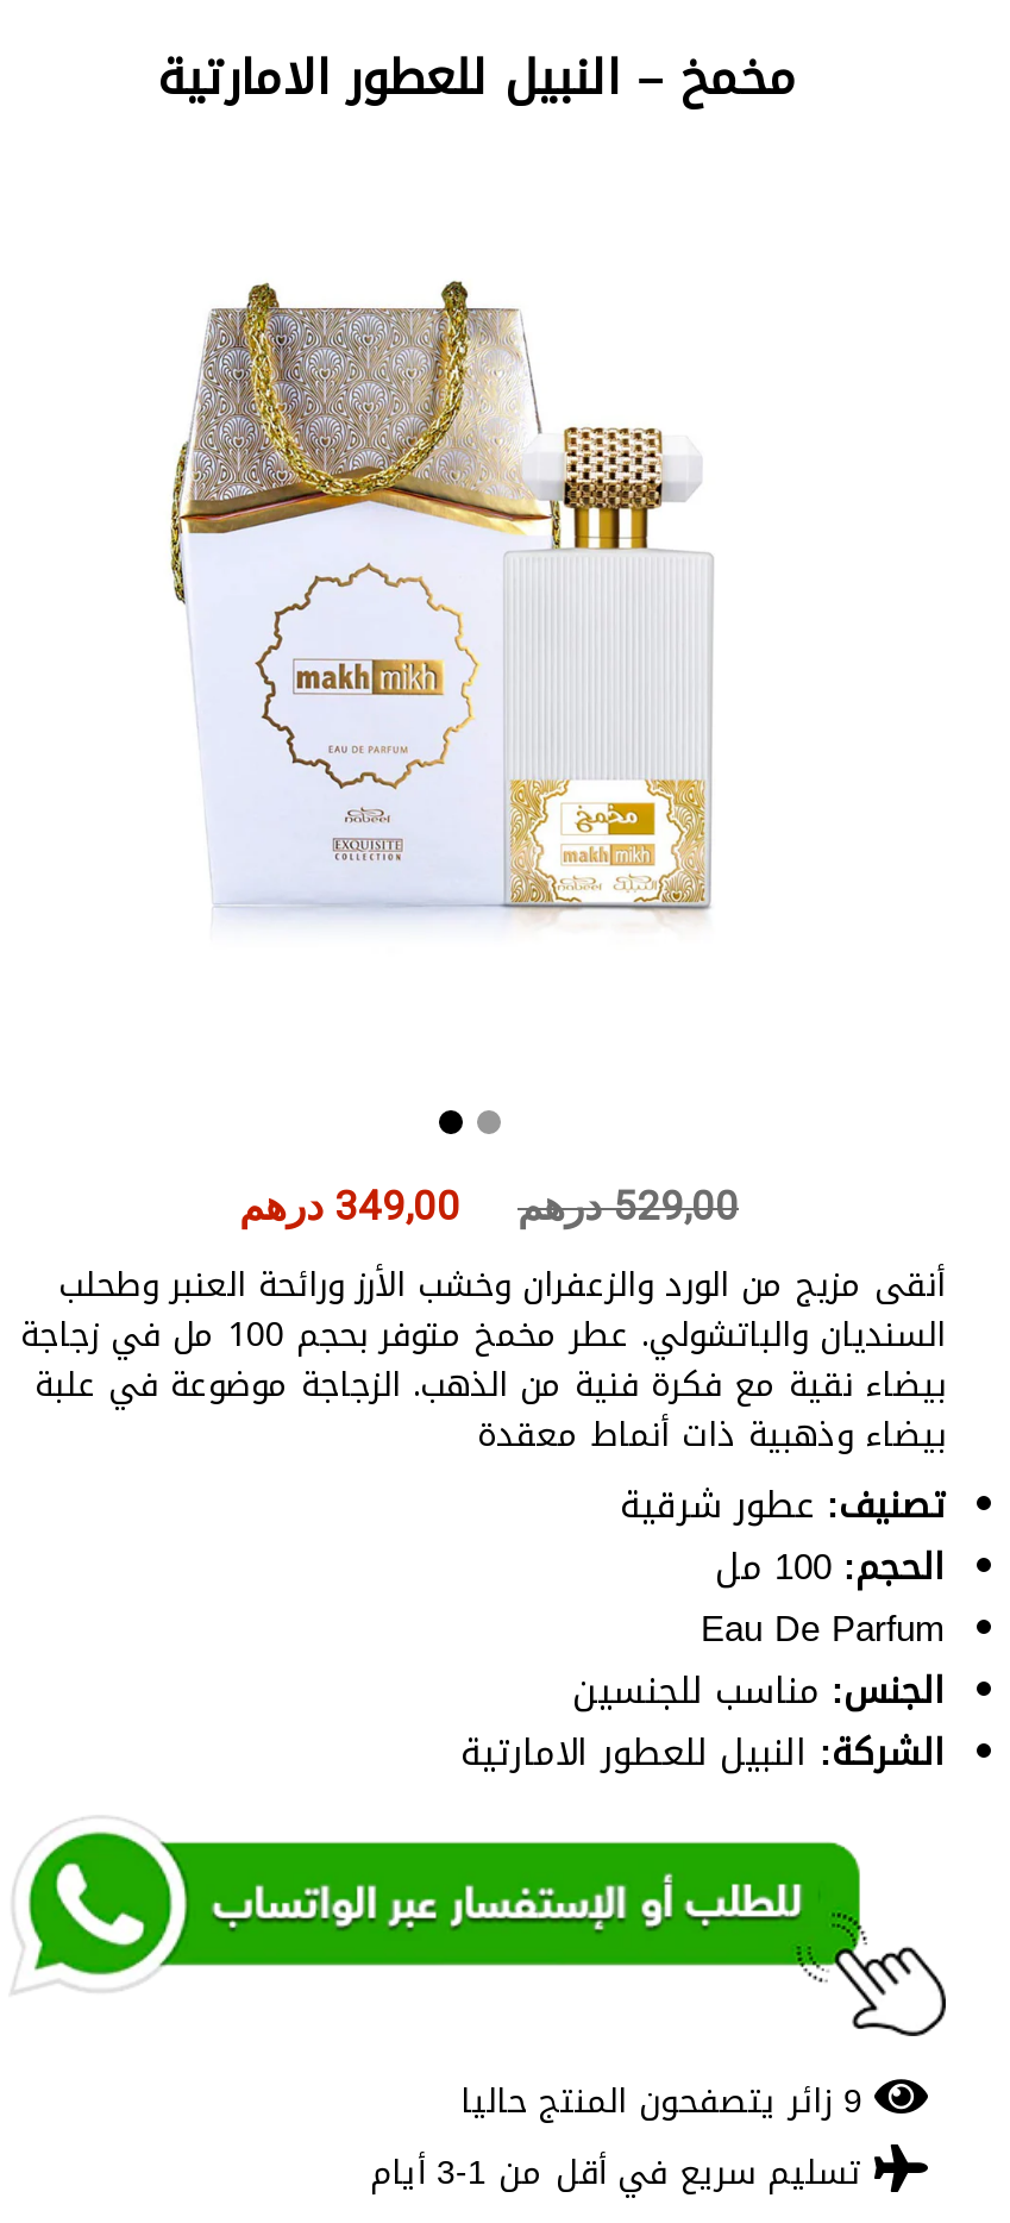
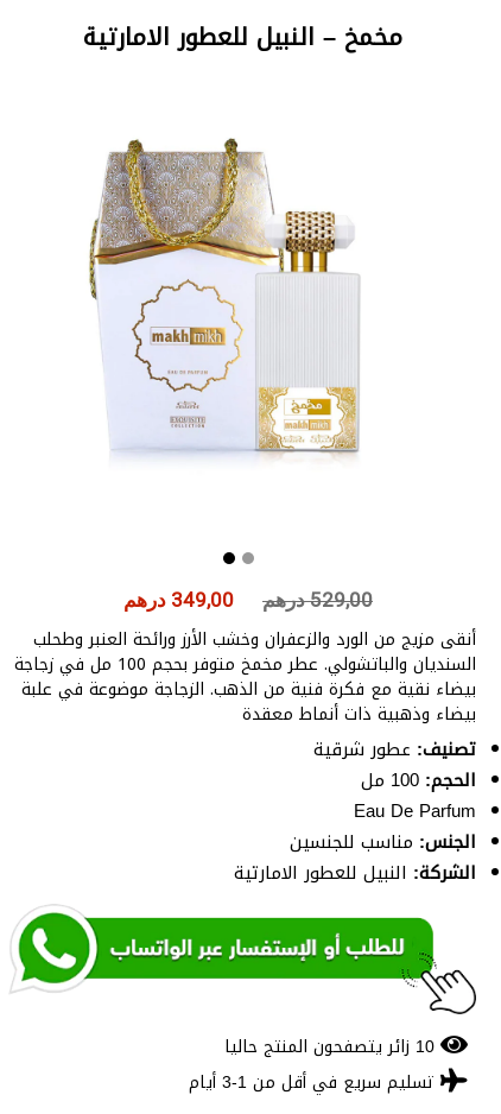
- 9 زائر يتصفحون المنتج حاليا
+ 10 زائر يتصفحون المنتج حاليا
